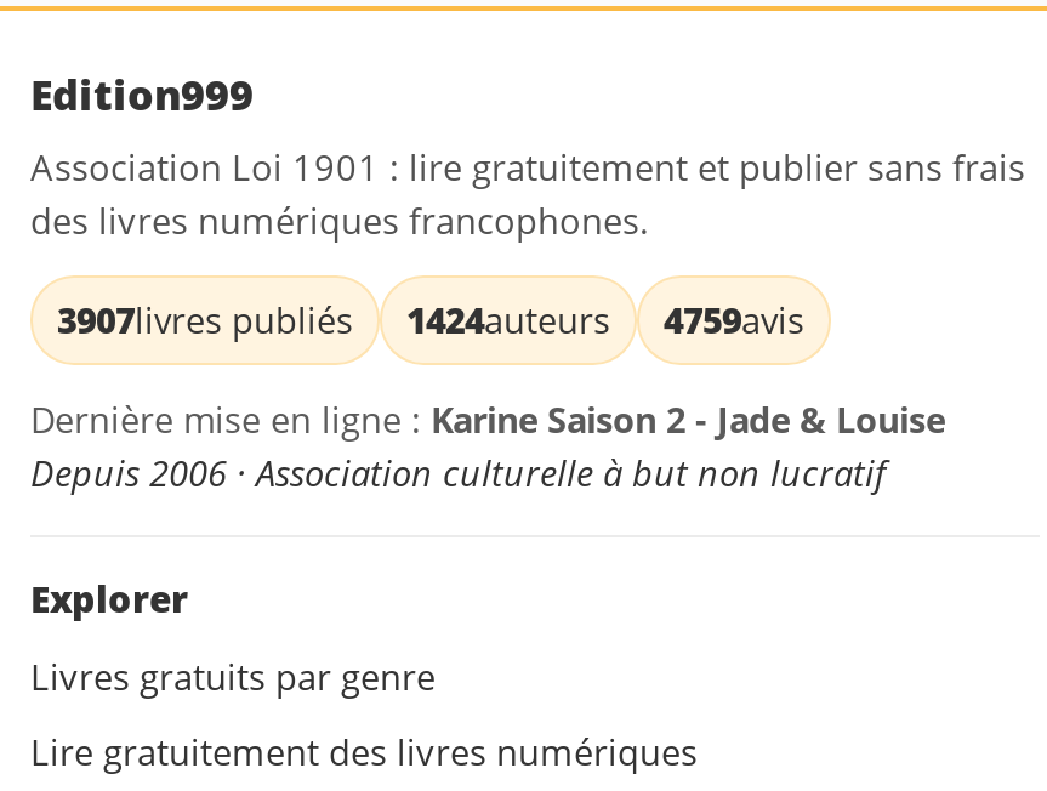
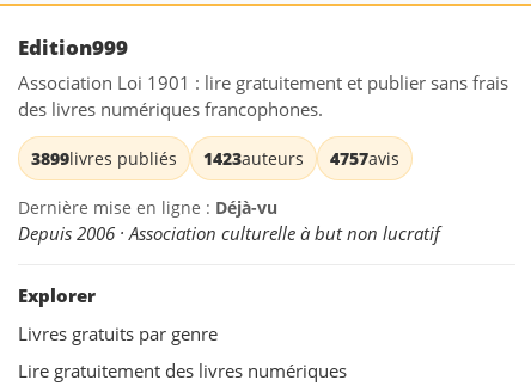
- 3907livres publiés
- 1424auteurs
- 4759avis
+ 3899livres publiés
+ 1423auteurs
+ 4757avis

- Dernière mise en ligne : Karine Saison 2 - Jade & Louise
+ Dernière mise en ligne : Déjà-vu
